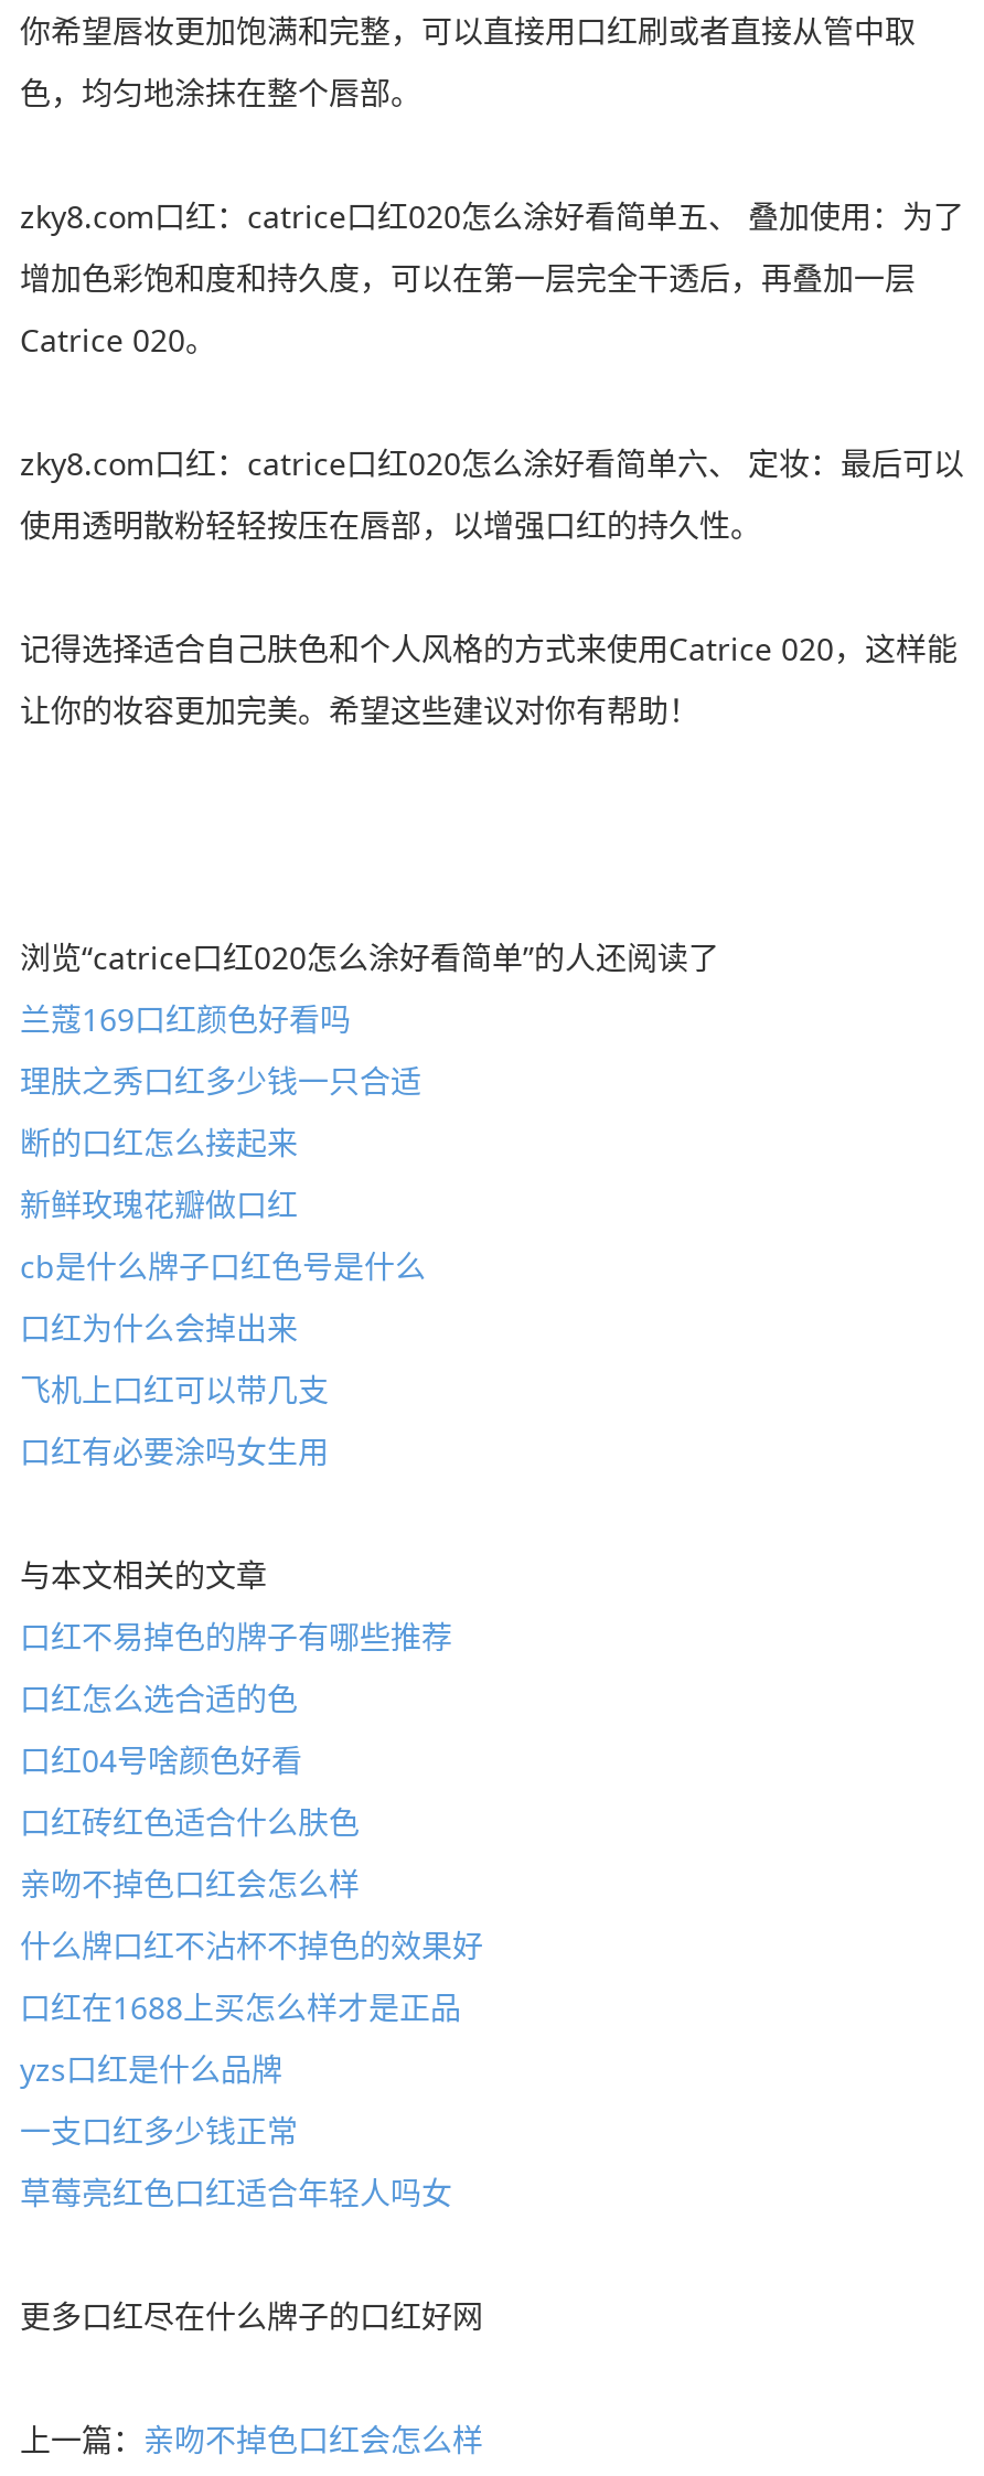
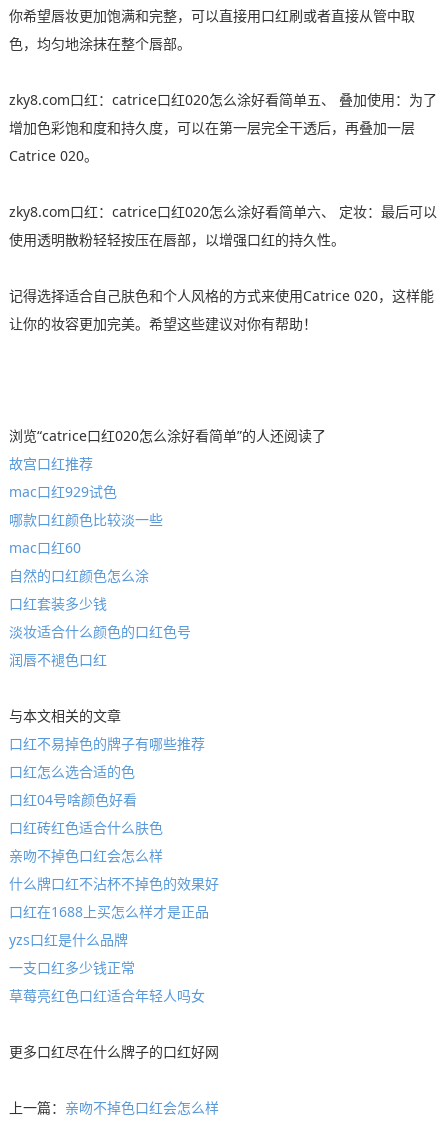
- 兰蔻169口红颜色好看吗
+ 故宫口红推荐

- 理肤之秀口红多少钱一只合适
+ mac口红929试色

- 断的口红怎么接起来
+ 哪款口红颜色比较淡一些

- 新鲜玫瑰花瓣做口红
+ mac口红60

- cb是什么牌子口红色号是什么
+ 自然的口红颜色怎么涂

- 口红为什么会掉出来
+ 口红套装多少钱

- 飞机上口红可以带几支
+ 淡妆适合什么颜色的口红色号

- 口红有必要涂吗女生用
+ 润唇不褪色口红
